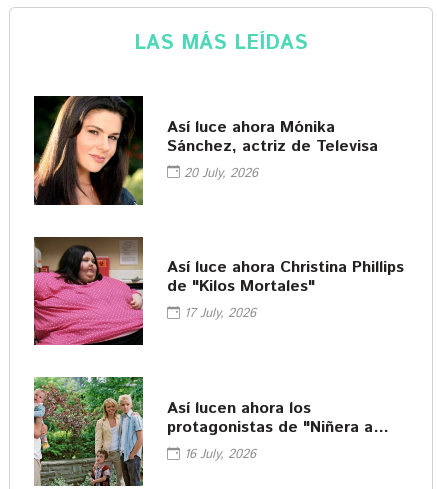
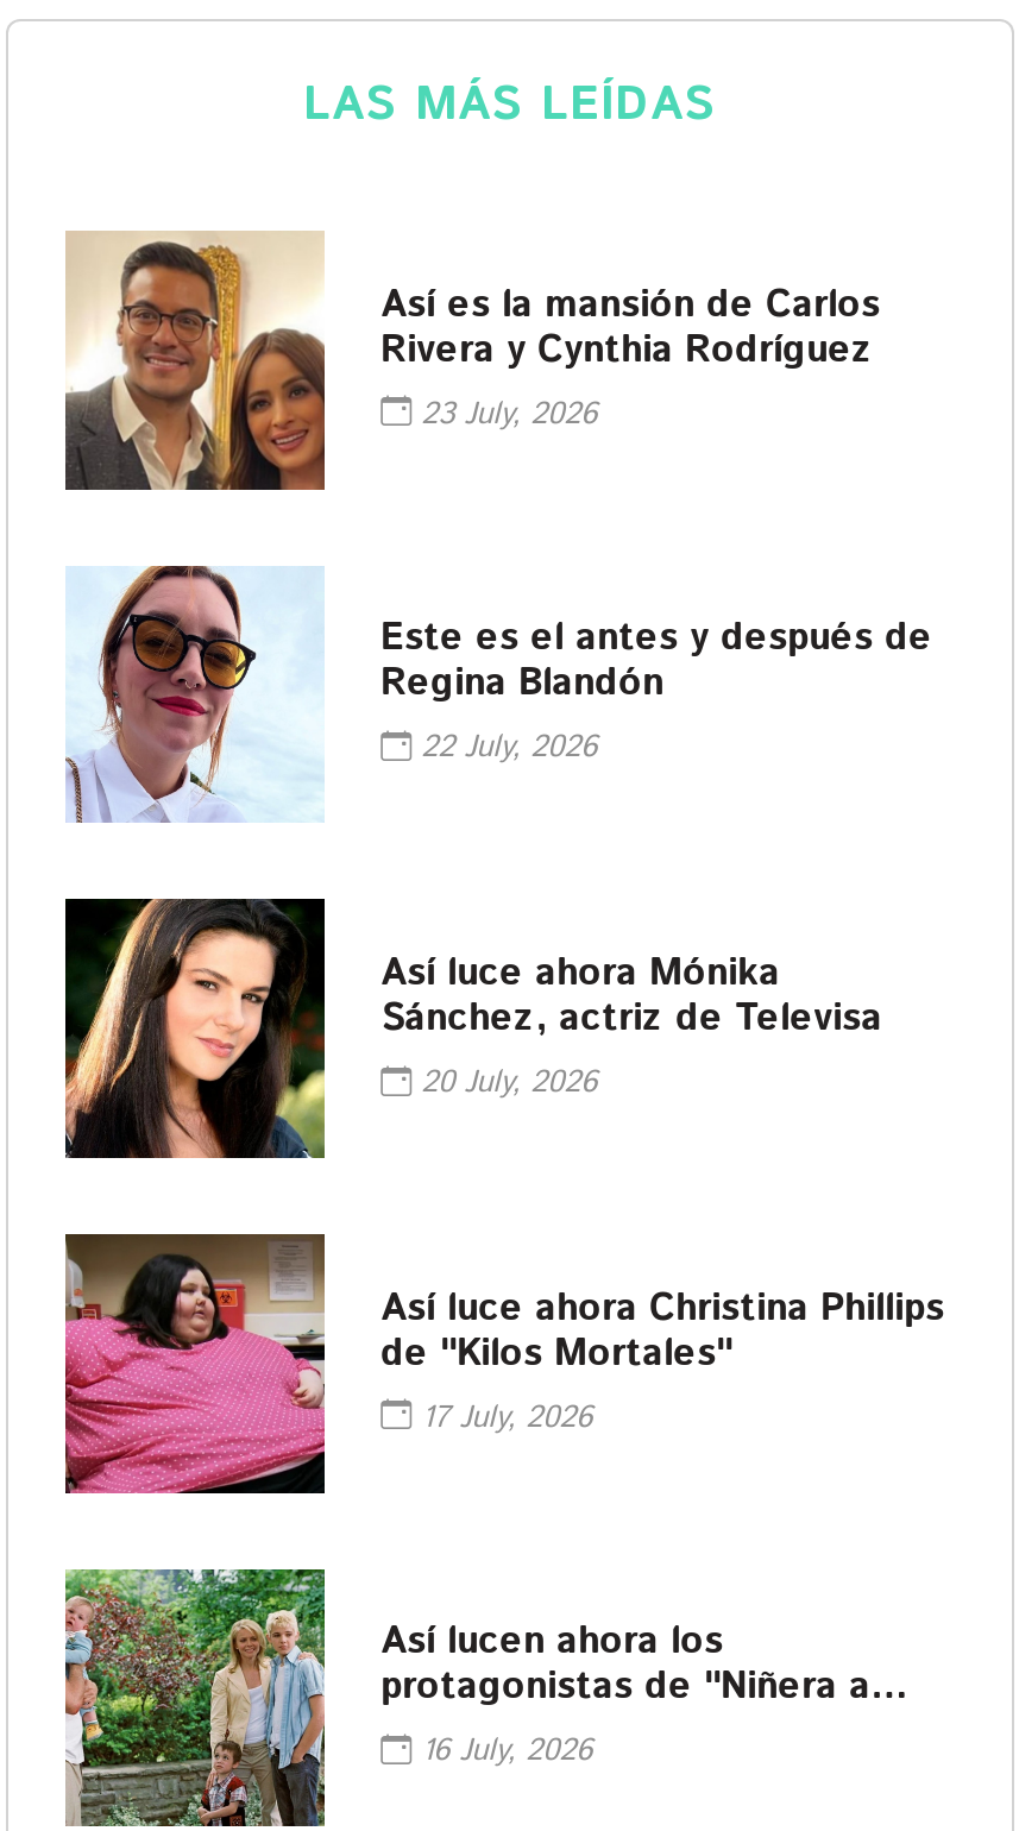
+ [image]
+ Así es la mansión de Carlos
+ Rivera y Cynthia Rodríguez
+ 23 July, 2026

+ [image]
+ Este es el antes y después de
+ Regina Blandón
+ 22 July, 2026
